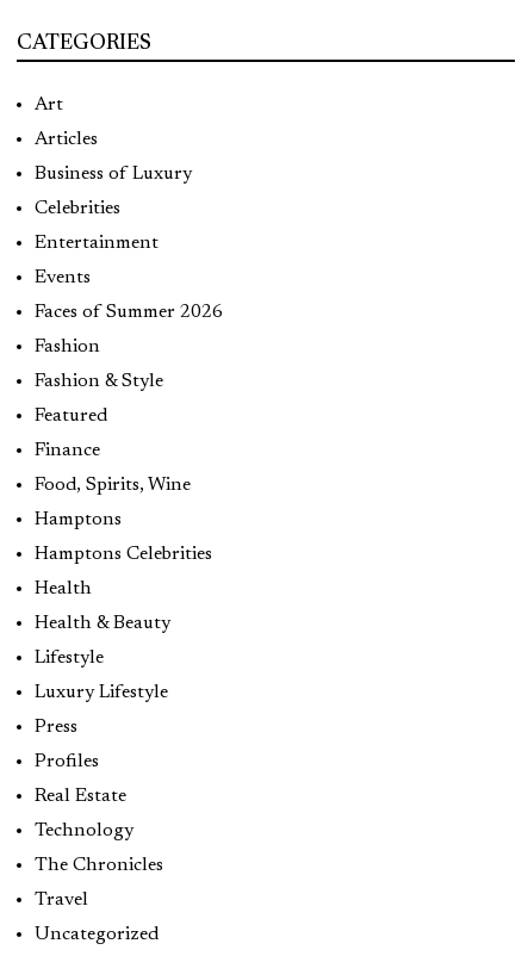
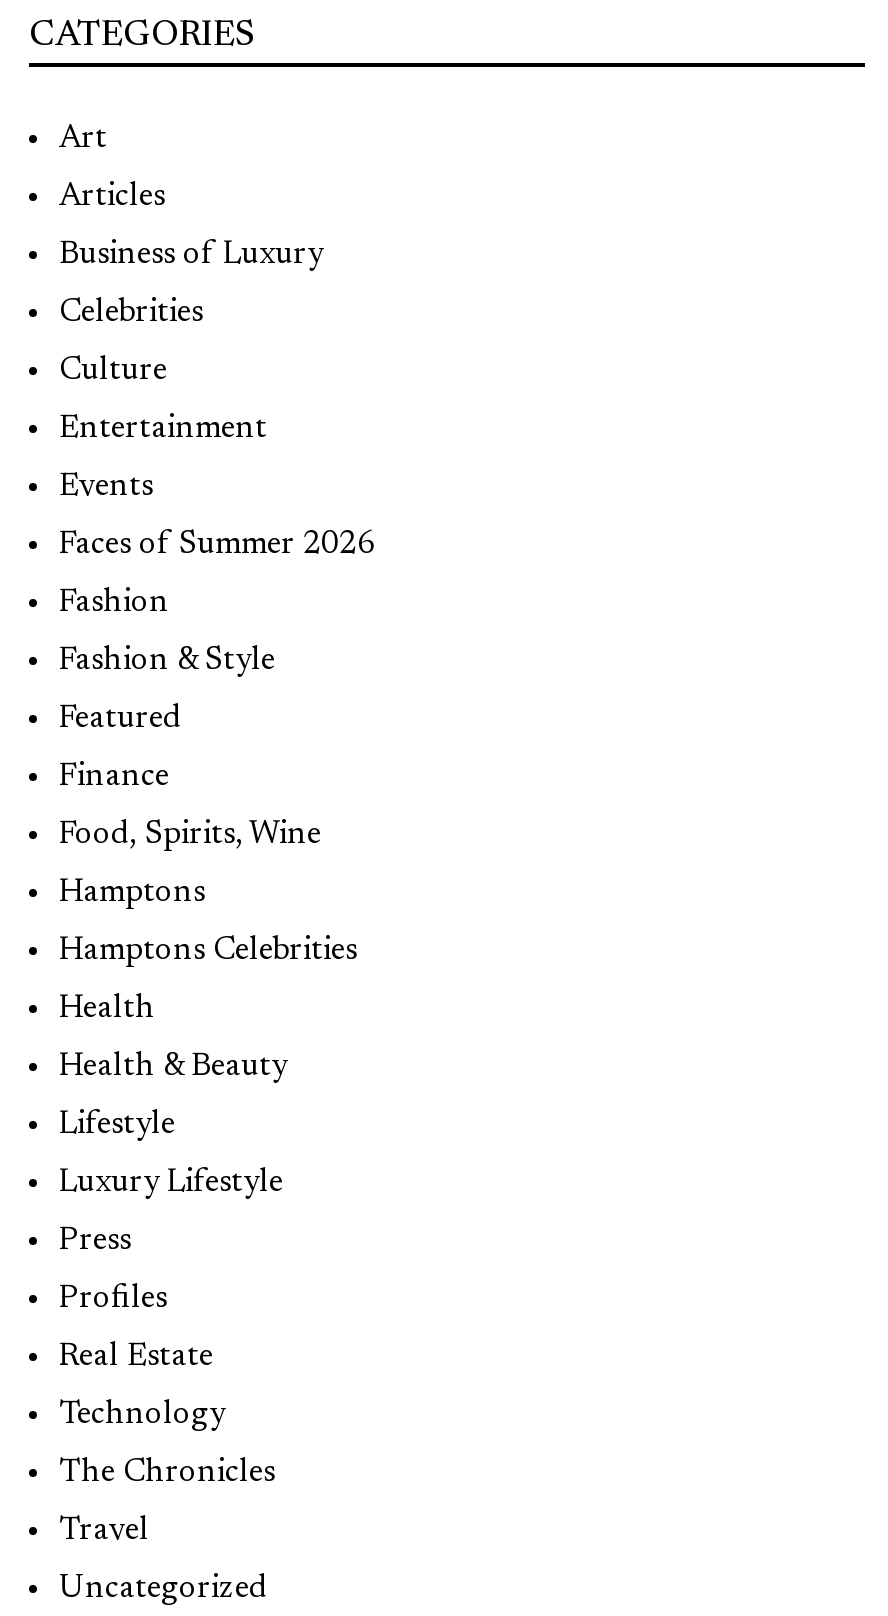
+ Culture
